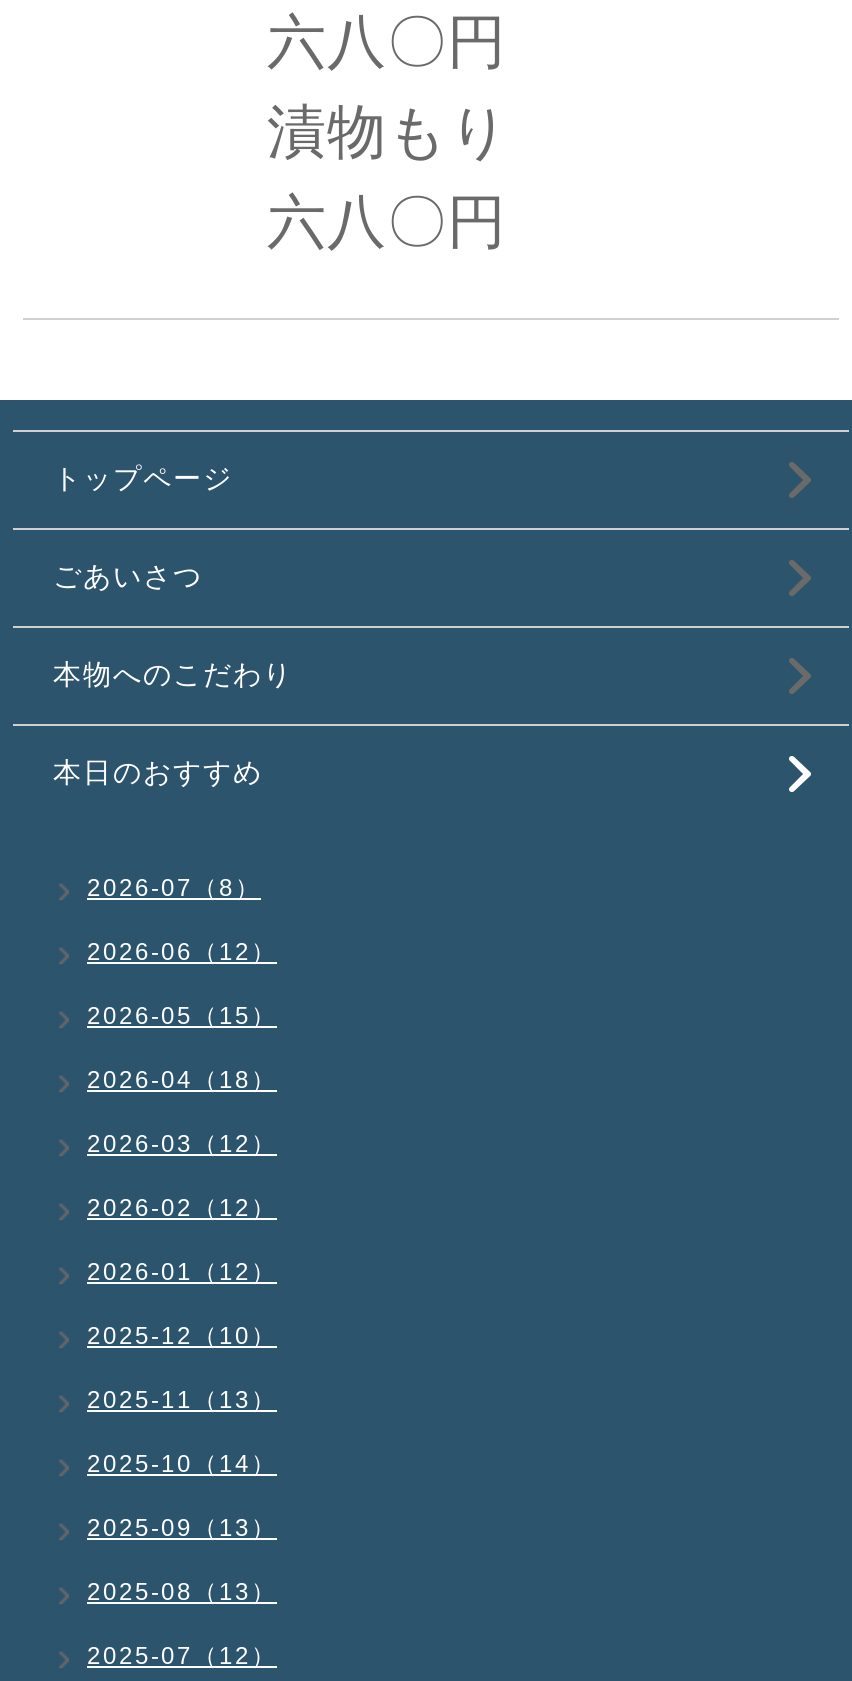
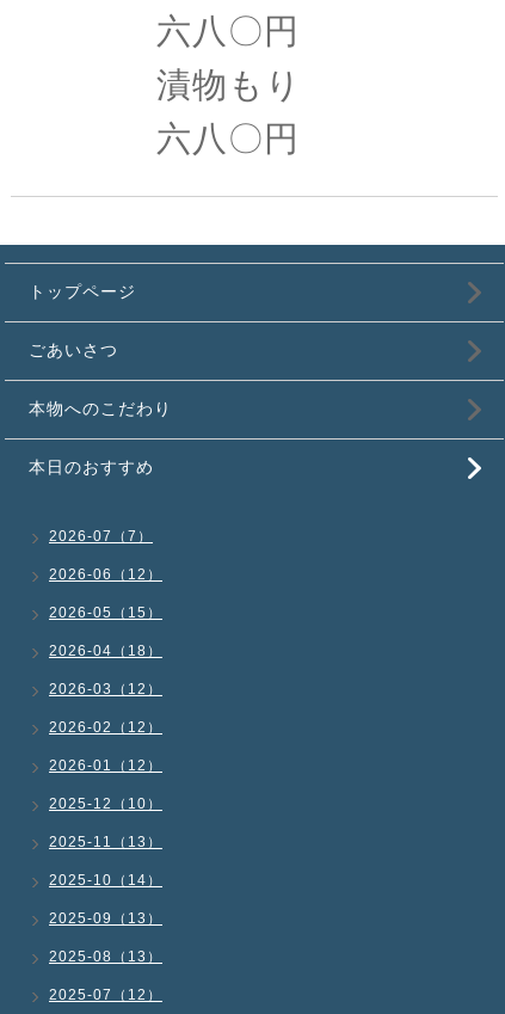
- 2026-07（8）
+ 2026-07（7）
